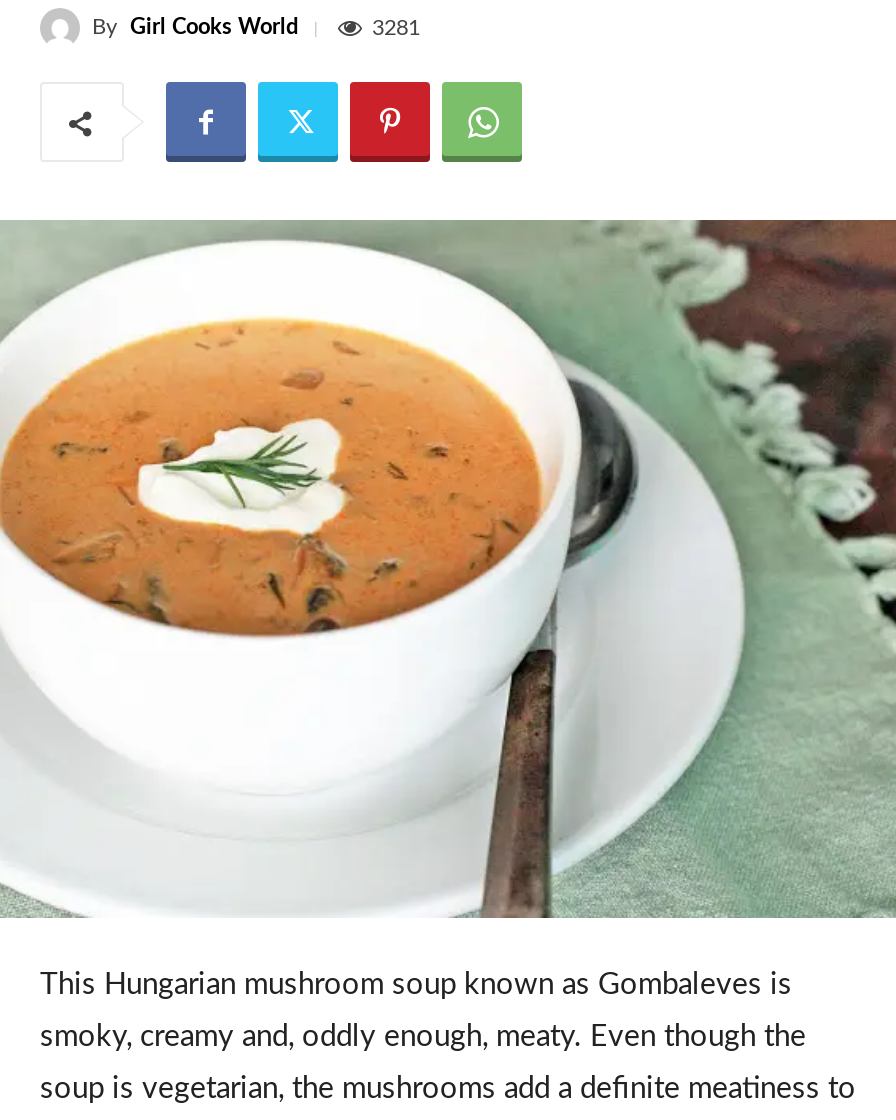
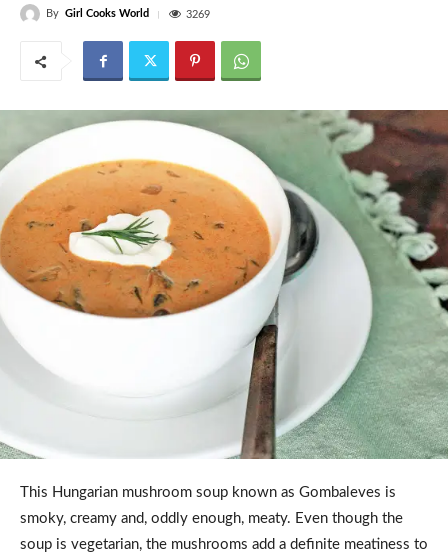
- 3281
+ 3269
